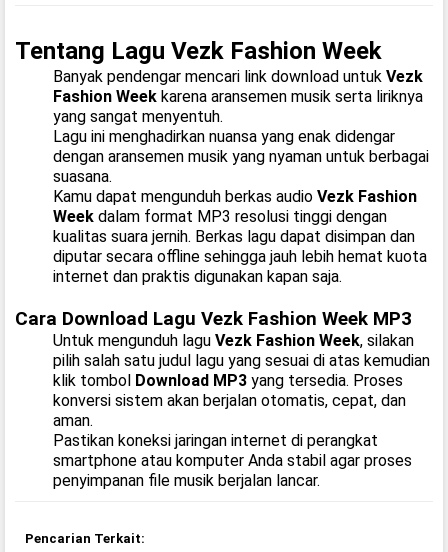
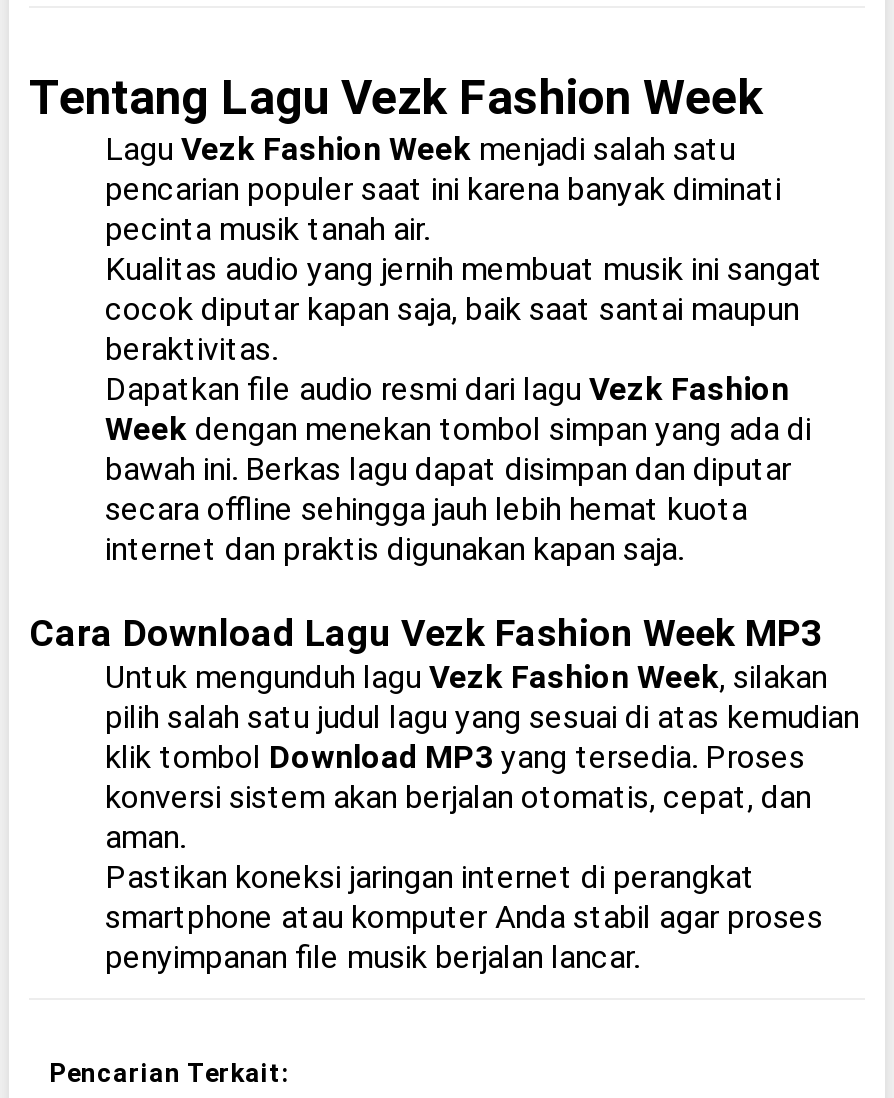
- Banyak pendengar mencari link download untuk Vezk
- Fashion Week karena aransemen musik serta liriknya
- yang sangat menyentuh.
- Lagu ini menghadirkan nuansa yang enak didengar
- dengan aransemen musik yang nyaman untuk berbagai
- suasana.
- Kamu dapat mengunduh berkas audio Vezk Fashion
- Week dalam format MP3 resolusi tinggi dengan
- kualitas suara jernih. Berkas lagu dapat disimpan dan
- diputar secara offline sehingga jauh lebih hemat kuota
+ Lagu Vezk Fashion Week menjadi salah satu
+ pencarian populer saat ini karena banyak diminati
+ pecinta musik tanah air.
+ Kualitas audio yang jernih membuat musik ini sangat
+ cocok diputar kapan saja, baik saat santai maupun
+ beraktivitas.
+ Dapatkan file audio resmi dari lagu Vezk Fashion
+ Week dengan menekan tombol simpan yang ada di
+ bawah ini. Berkas lagu dapat disimpan dan diputar
+ secara offline sehingga jauh lebih hemat kuota
